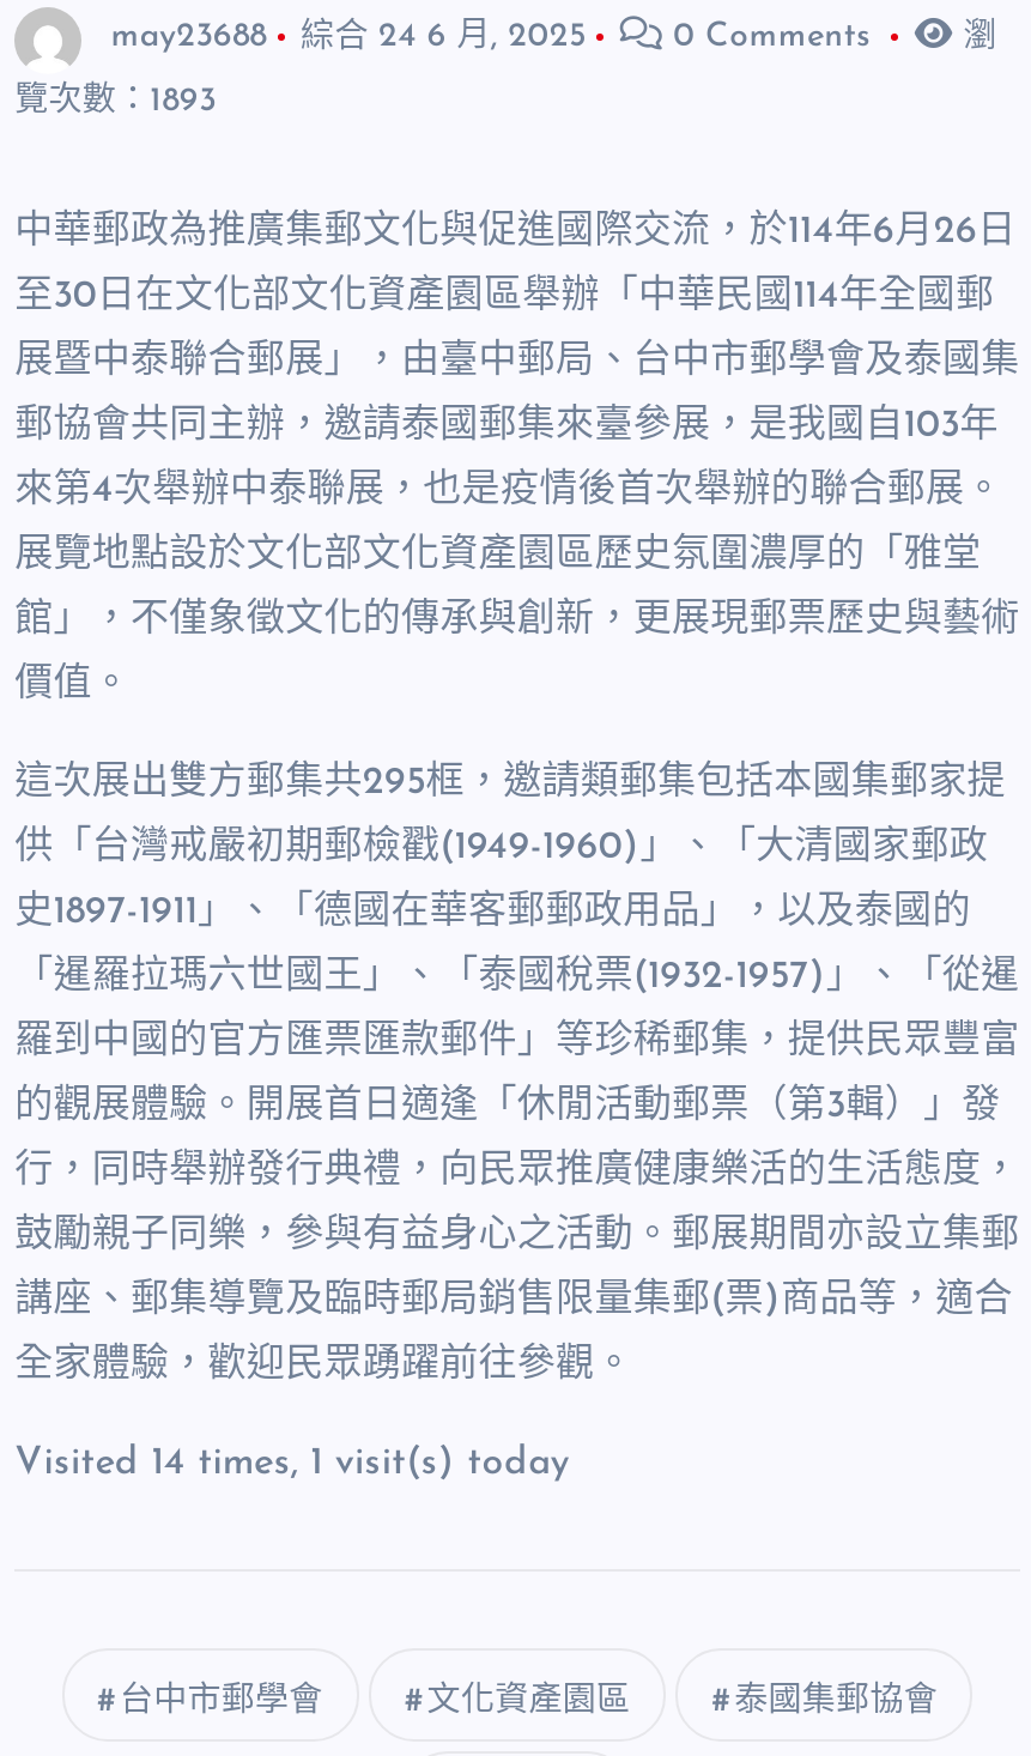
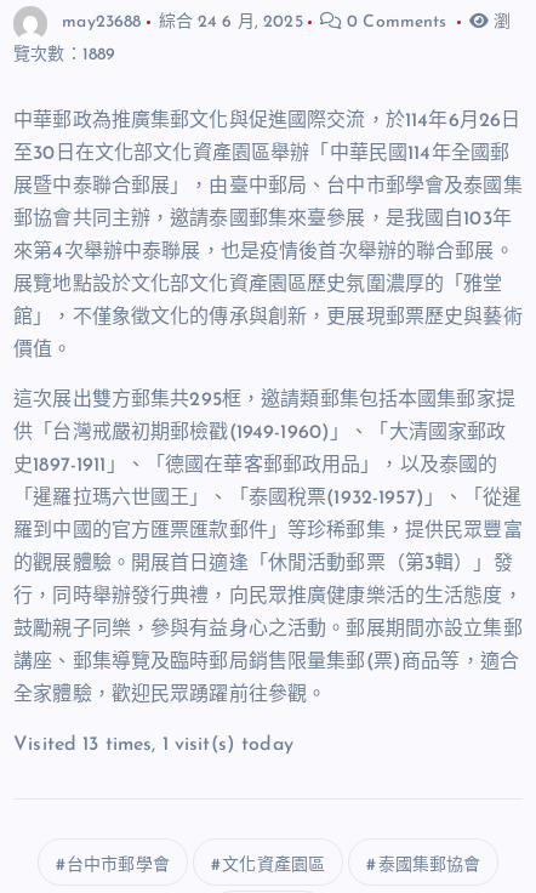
- 覽次數：1893
+ 覽次數：1889

- Visited 14 times, 1 visit(s) today
+ Visited 13 times, 1 visit(s) today
